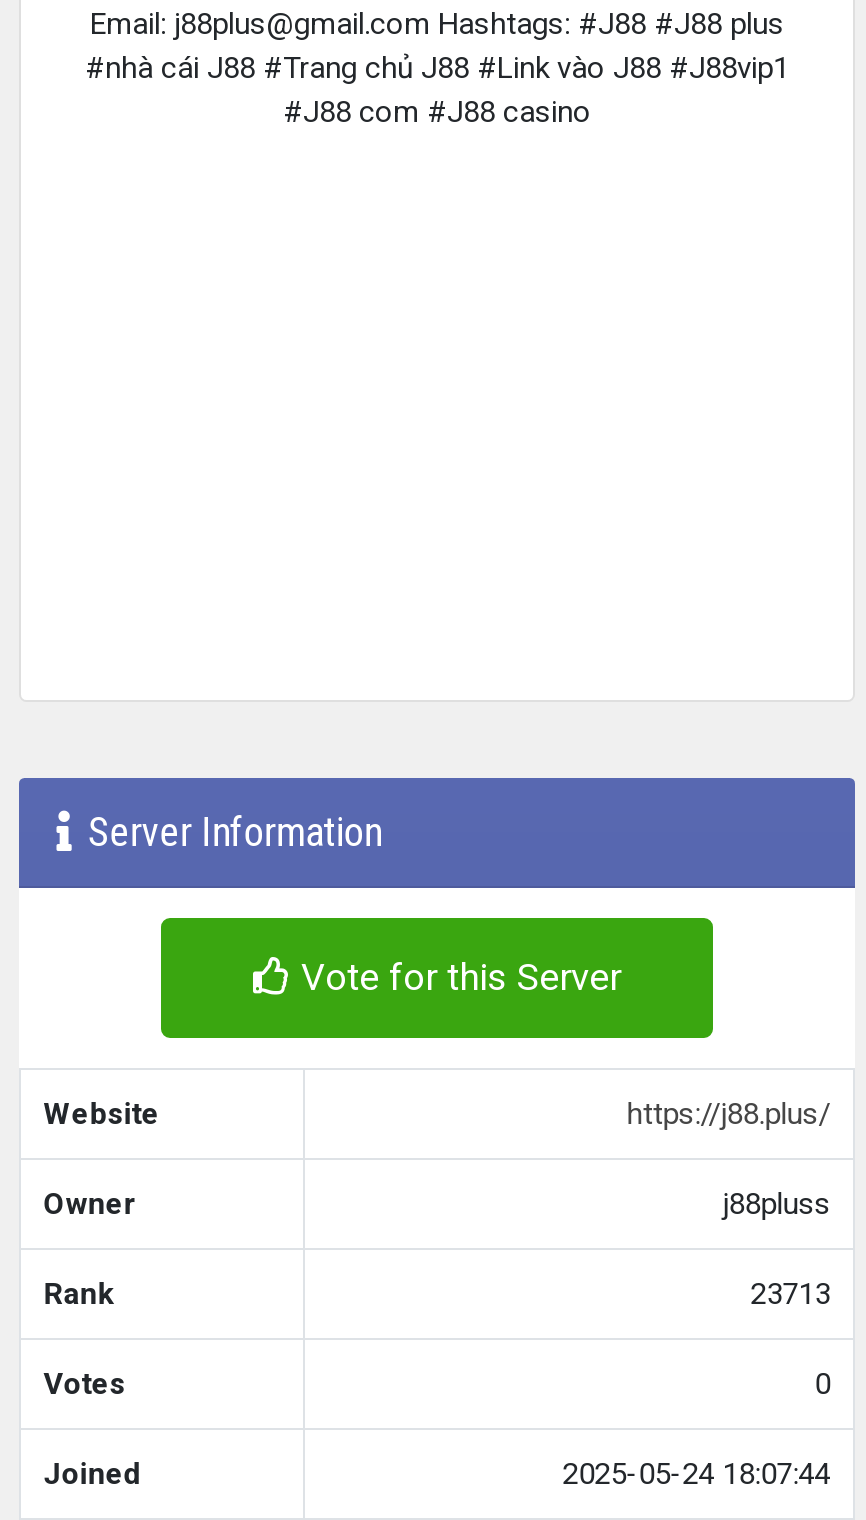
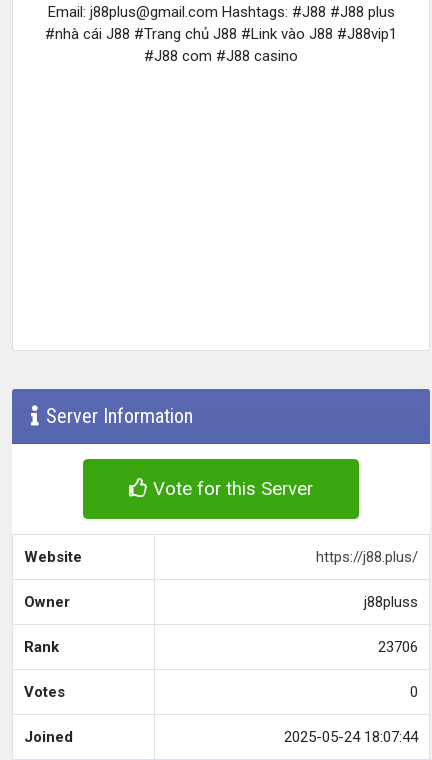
- 23713
+ 23706
